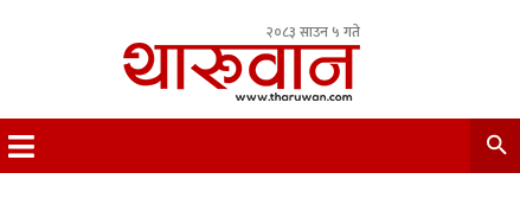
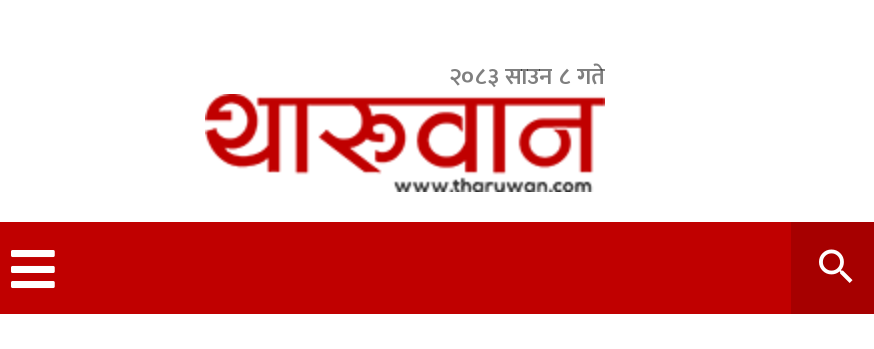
- २०८३ साउन ५ गते
+ २०८३ साउन ८ गते
